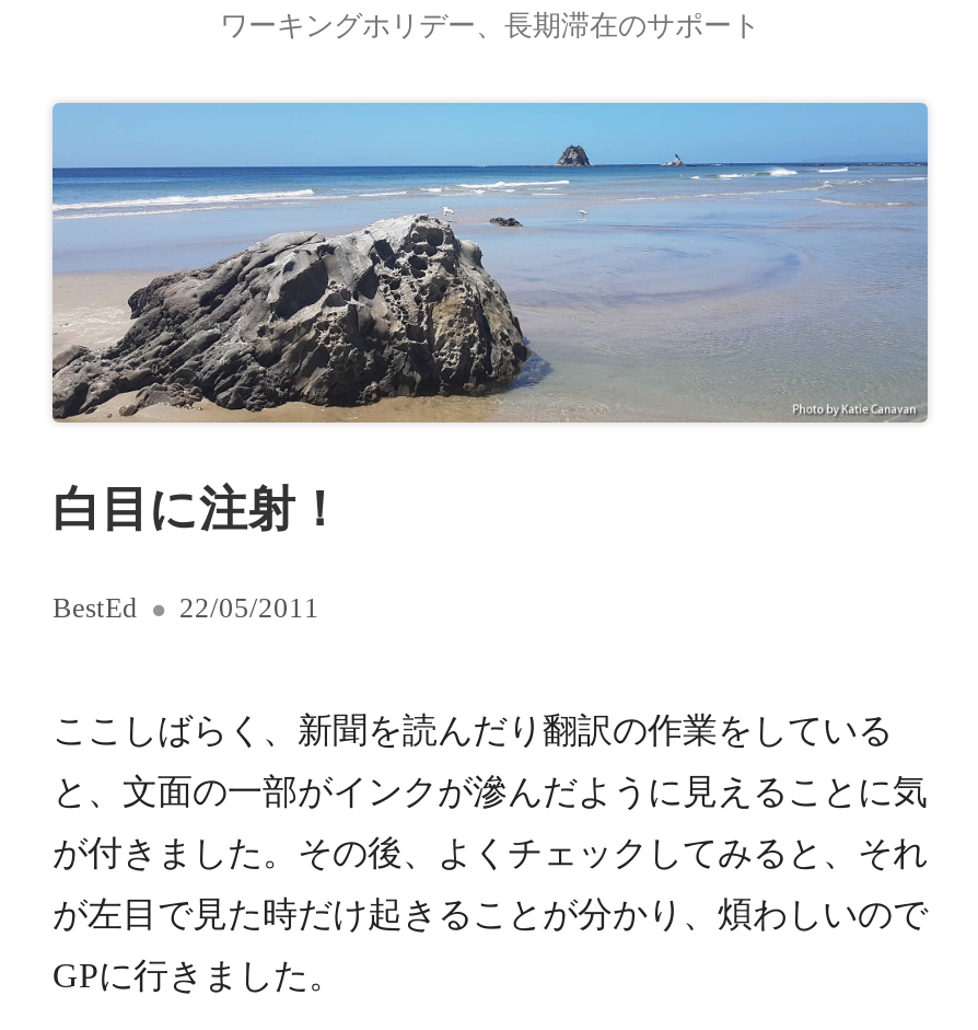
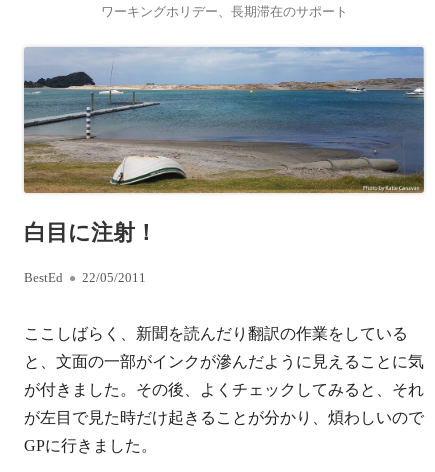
- [image]
+ [image]
